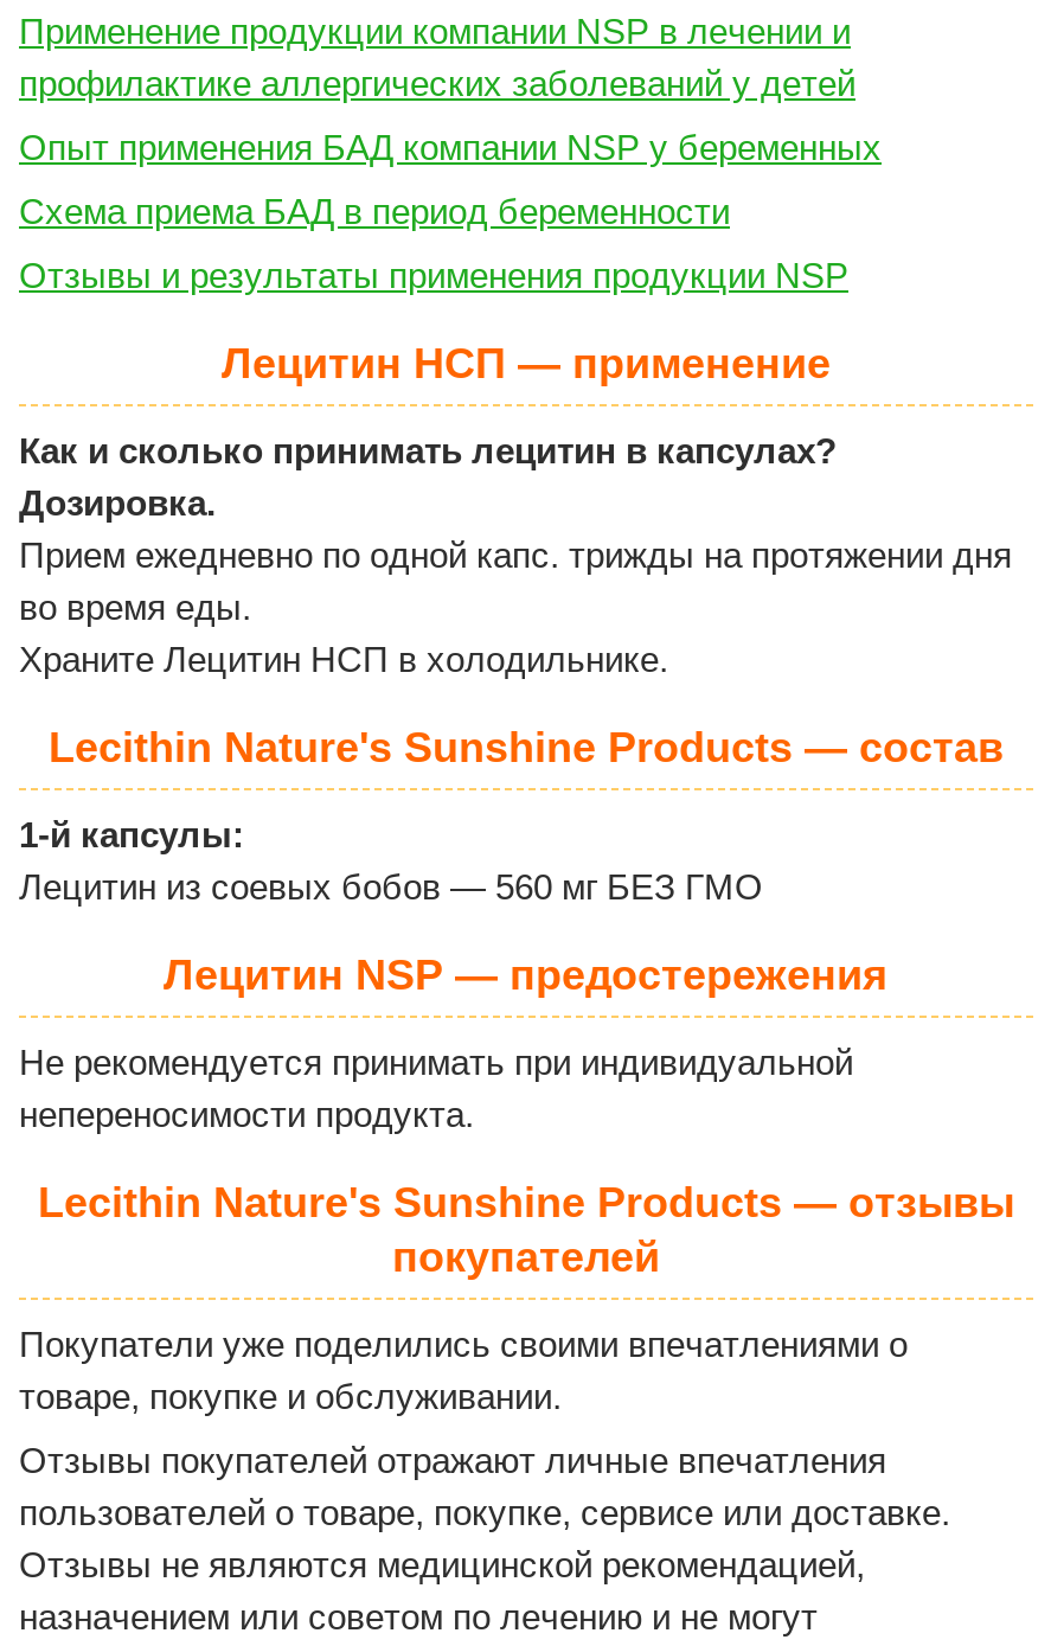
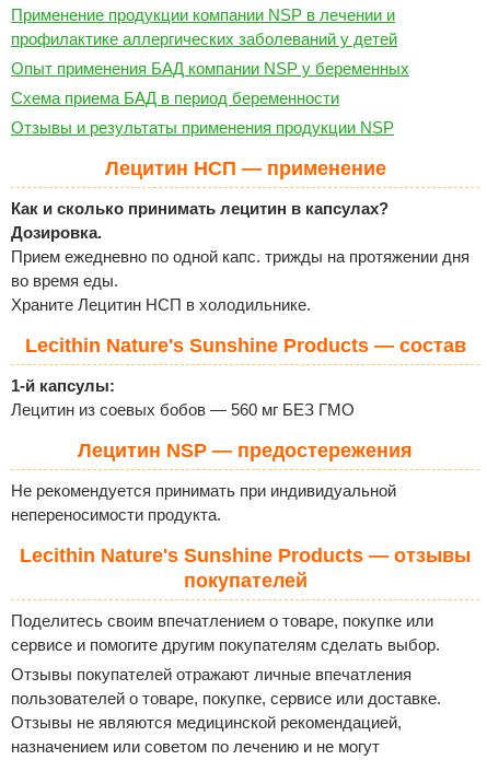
- Покупатели уже поделились своими впечатлениями о
- товаре, покупке и обслуживании.
+ Поделитесь своим впечатлением о товаре, покупке или
+ сервисе и помогите другим покупателям сделать выбор.
